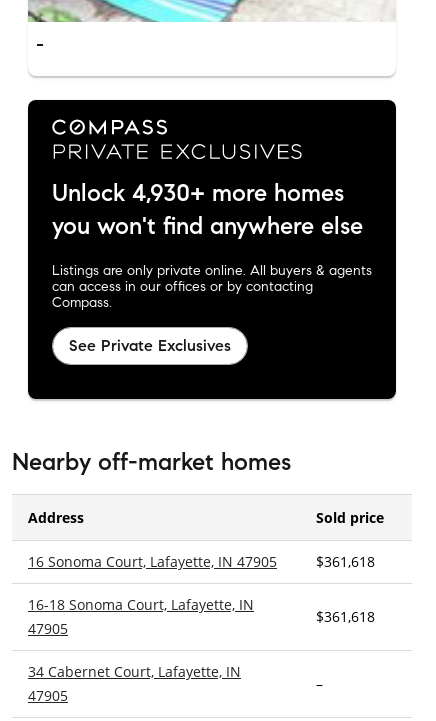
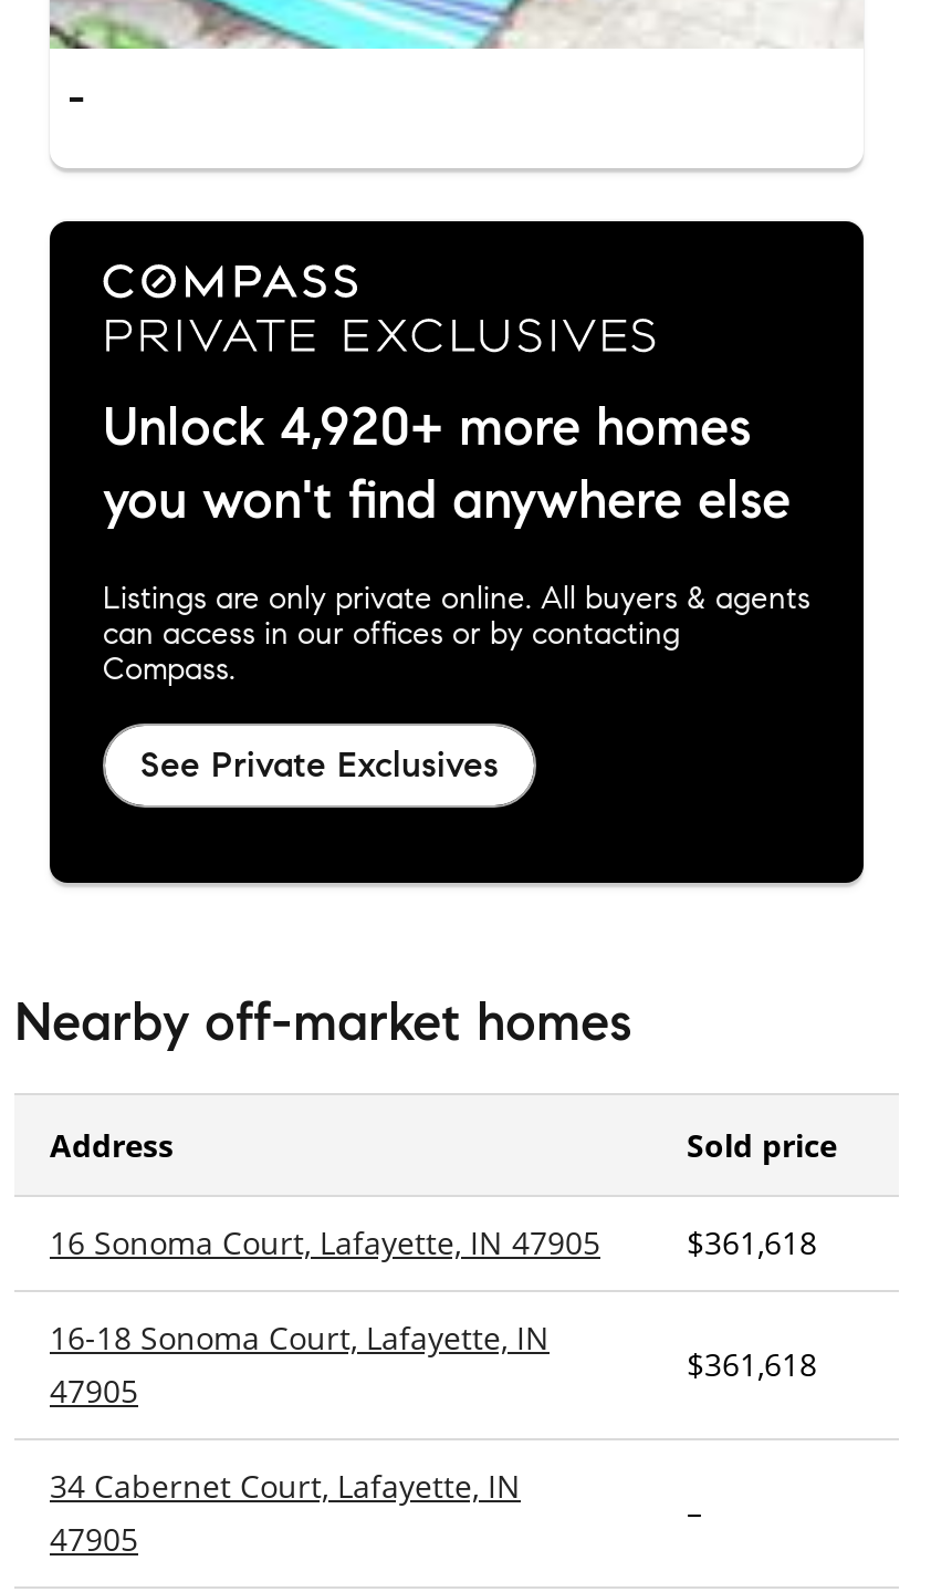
- Unlock 4,930+ more homes
+ Unlock 4,920+ more homes
